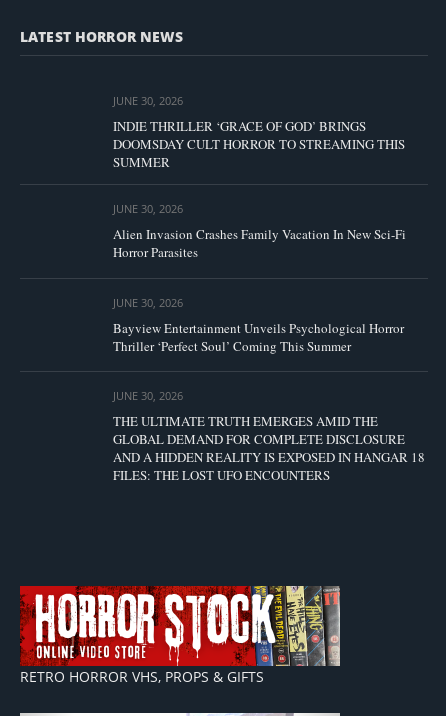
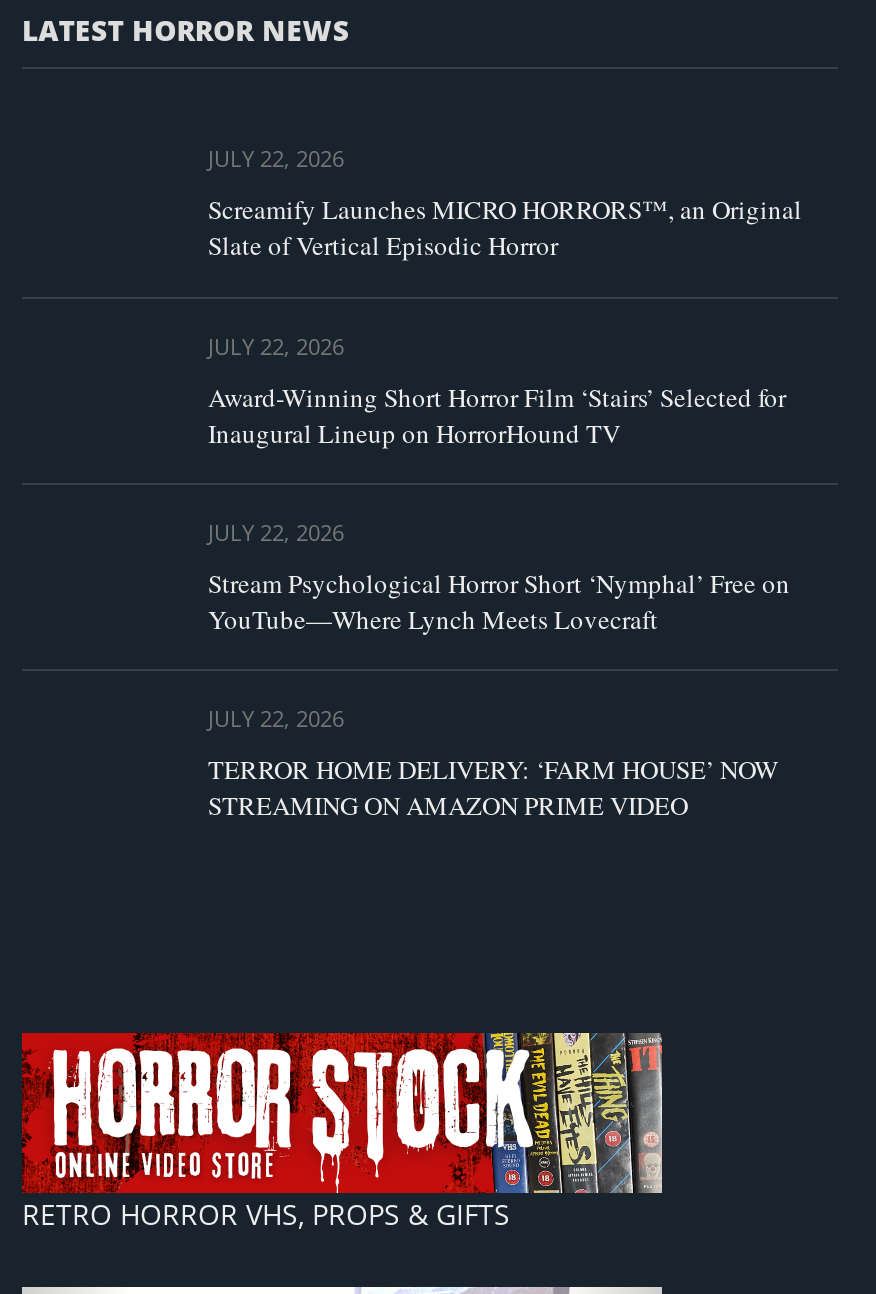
- JUNE 30, 2026
+ JULY 22, 2026

- INDIE THRILLER ‘GRACE OF GOD’ BRINGS
- DOOMSDAY CULT HORROR TO STREAMING THIS
- SUMMER
+ Screamify Launches MICRO HORRORS™, an Original
+ Slate of Vertical Episodic Horror

- JUNE 30, 2026
+ JULY 22, 2026

- Alien Invasion Crashes Family Vacation In New Sci-Fi
- Horror Parasites
+ Award-Winning Short Horror Film ‘Stairs’ Selected for
+ Inaugural Lineup on HorrorHound TV

- JUNE 30, 2026
+ JULY 22, 2026

- Bayview Entertainment Unveils Psychological Horror
- Thriller ‘Perfect Soul’ Coming This Summer
+ Stream Psychological Horror Short ‘Nymphal’ Free on
+ YouTube—Where Lynch Meets Lovecraft

- JUNE 30, 2026
+ JULY 22, 2026

- THE ULTIMATE TRUTH EMERGES AMID THE
- GLOBAL DEMAND FOR COMPLETE DISCLOSURE
- AND A HIDDEN REALITY IS EXPOSED IN HANGAR 18
- FILES: THE LOST UFO ENCOUNTERS
+ TERROR HOME DELIVERY: ‘FARM HOUSE’ NOW
+ STREAMING ON AMAZON PRIME VIDEO
